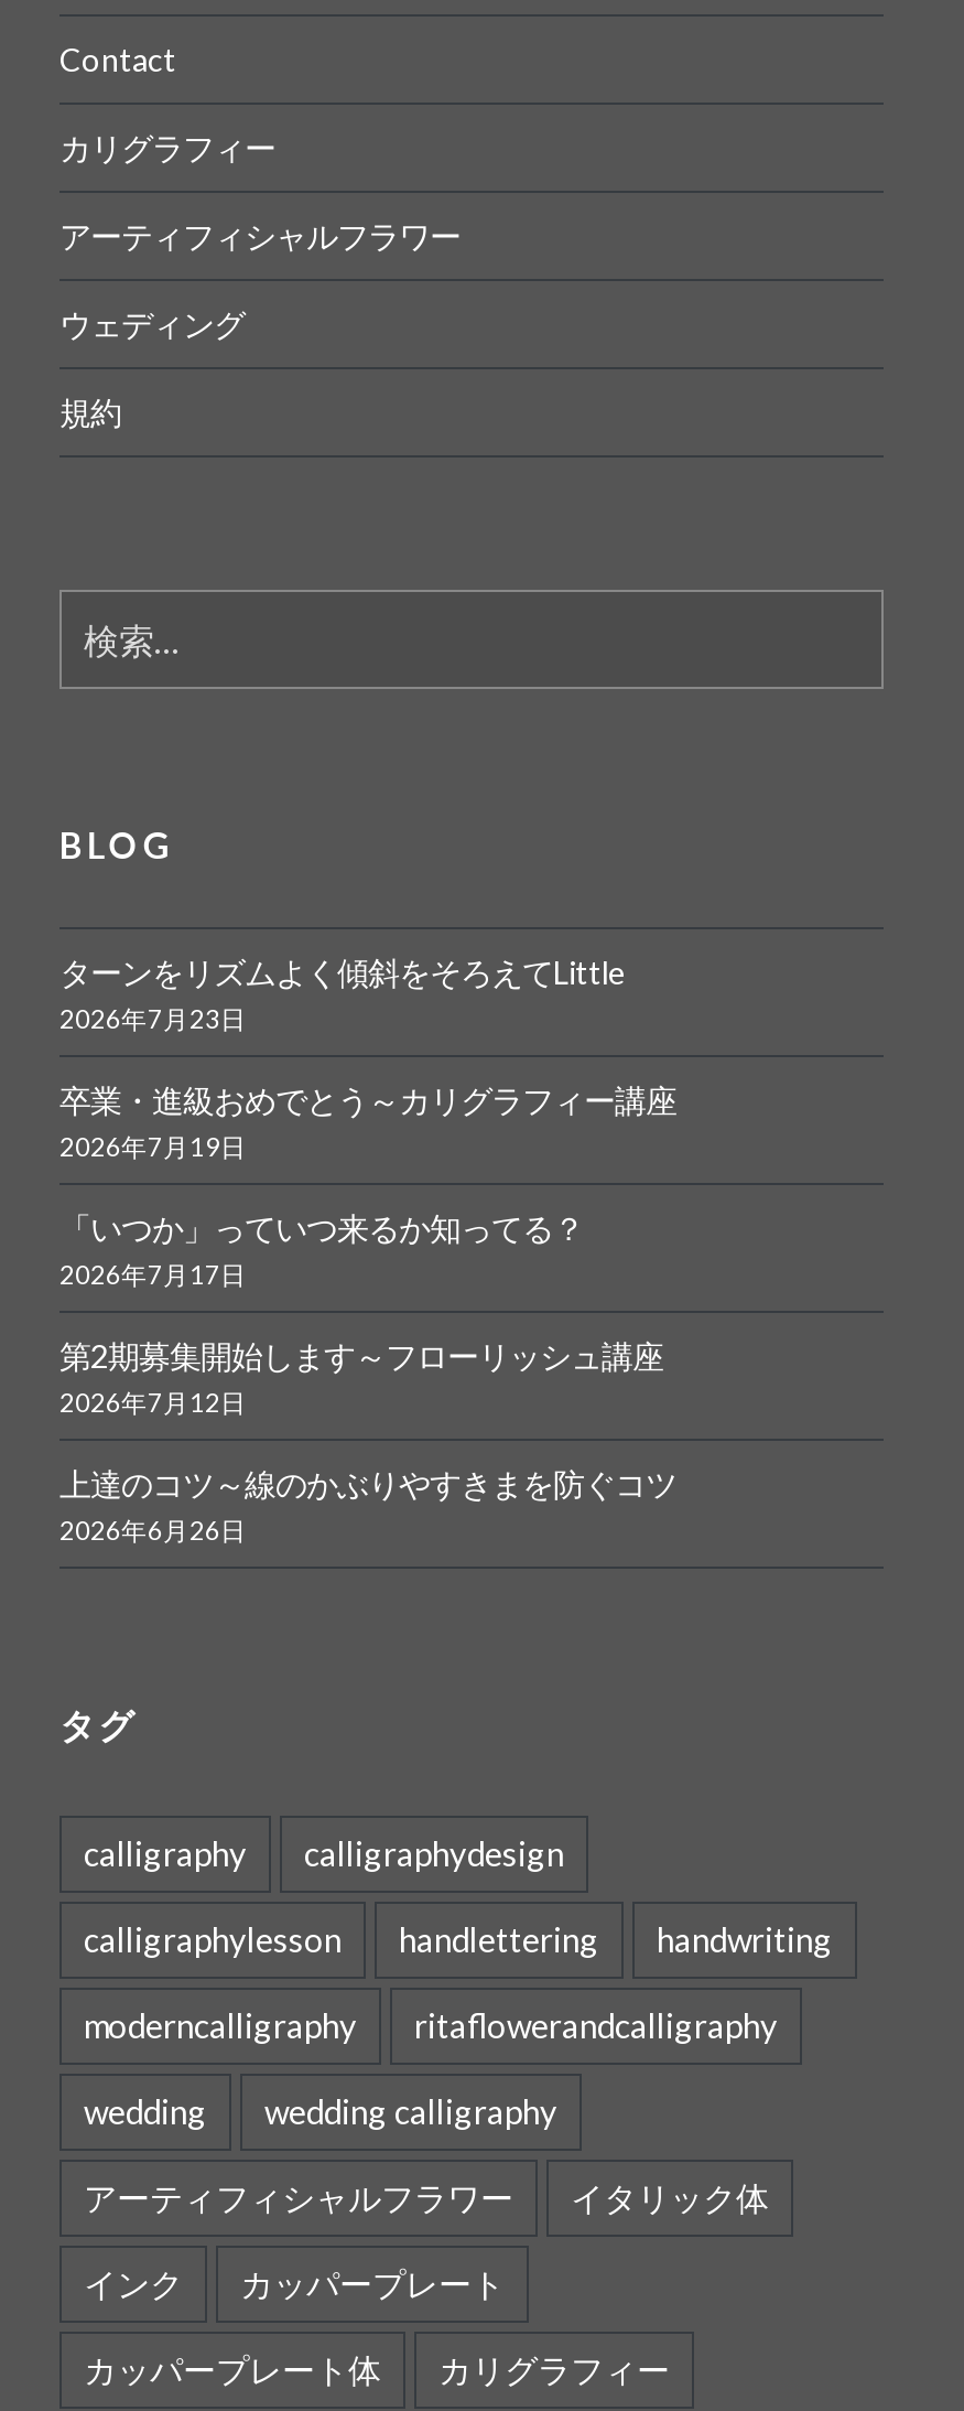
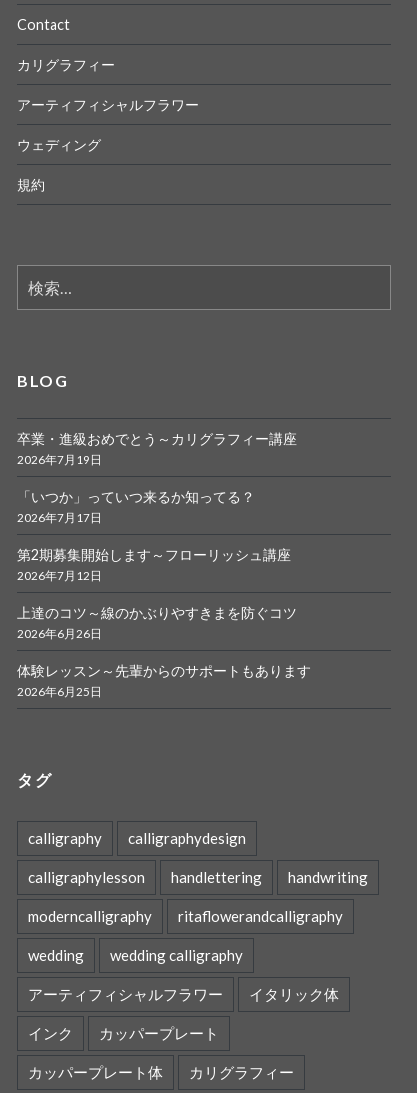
- ターンをリズムよく傾斜をそろえてLittle
- 2026年7月23日

moved up: 卒業・進級おめでとう～カリグラフィー講座 | 2026年7月19日 | 「いつか」っていつ来るか知ってる？ | 2026年7月17日 | 第2期募集開始します～フローリッシュ講座 | 2026年7月12日 | 上達のコツ～線のかぶりやすきまを防ぐコツ | 2026年6月26日

+ 体験レッスン～先輩からのサポートもあります
+ 2026年6月25日
